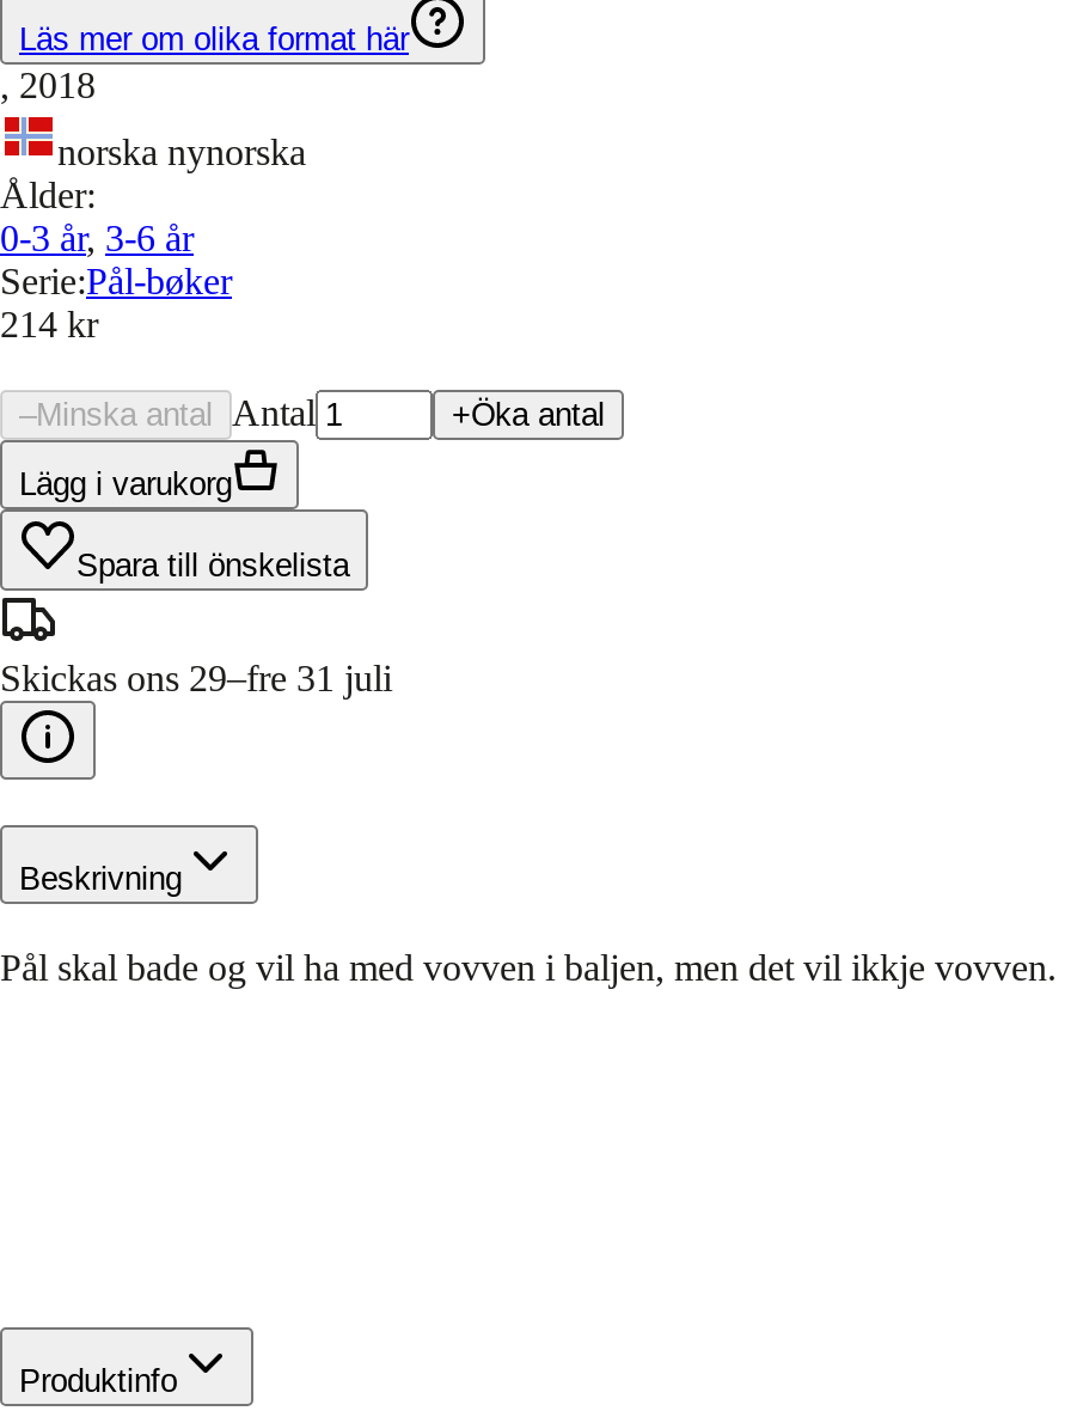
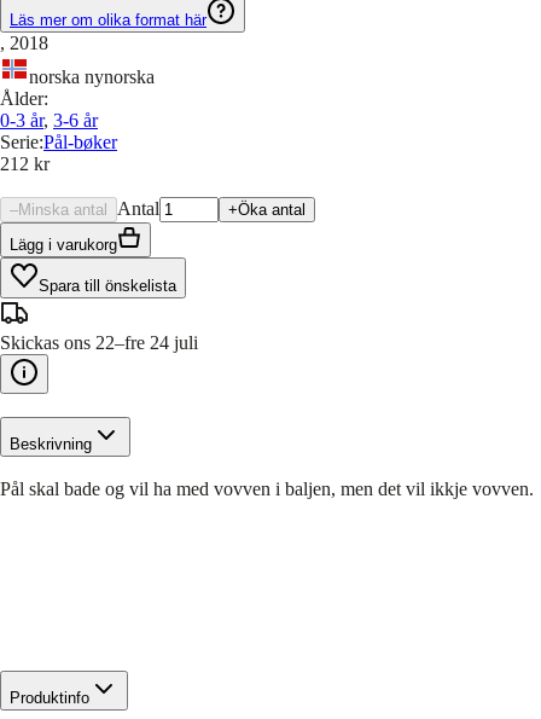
- 214 kr
+ 212 kr

- Skickas ons 29–fre 31 juli
+ Skickas ons 22–fre 24 juli
